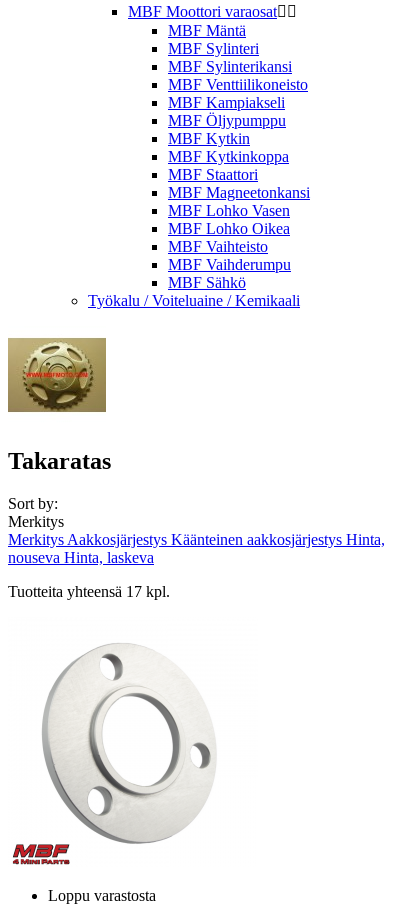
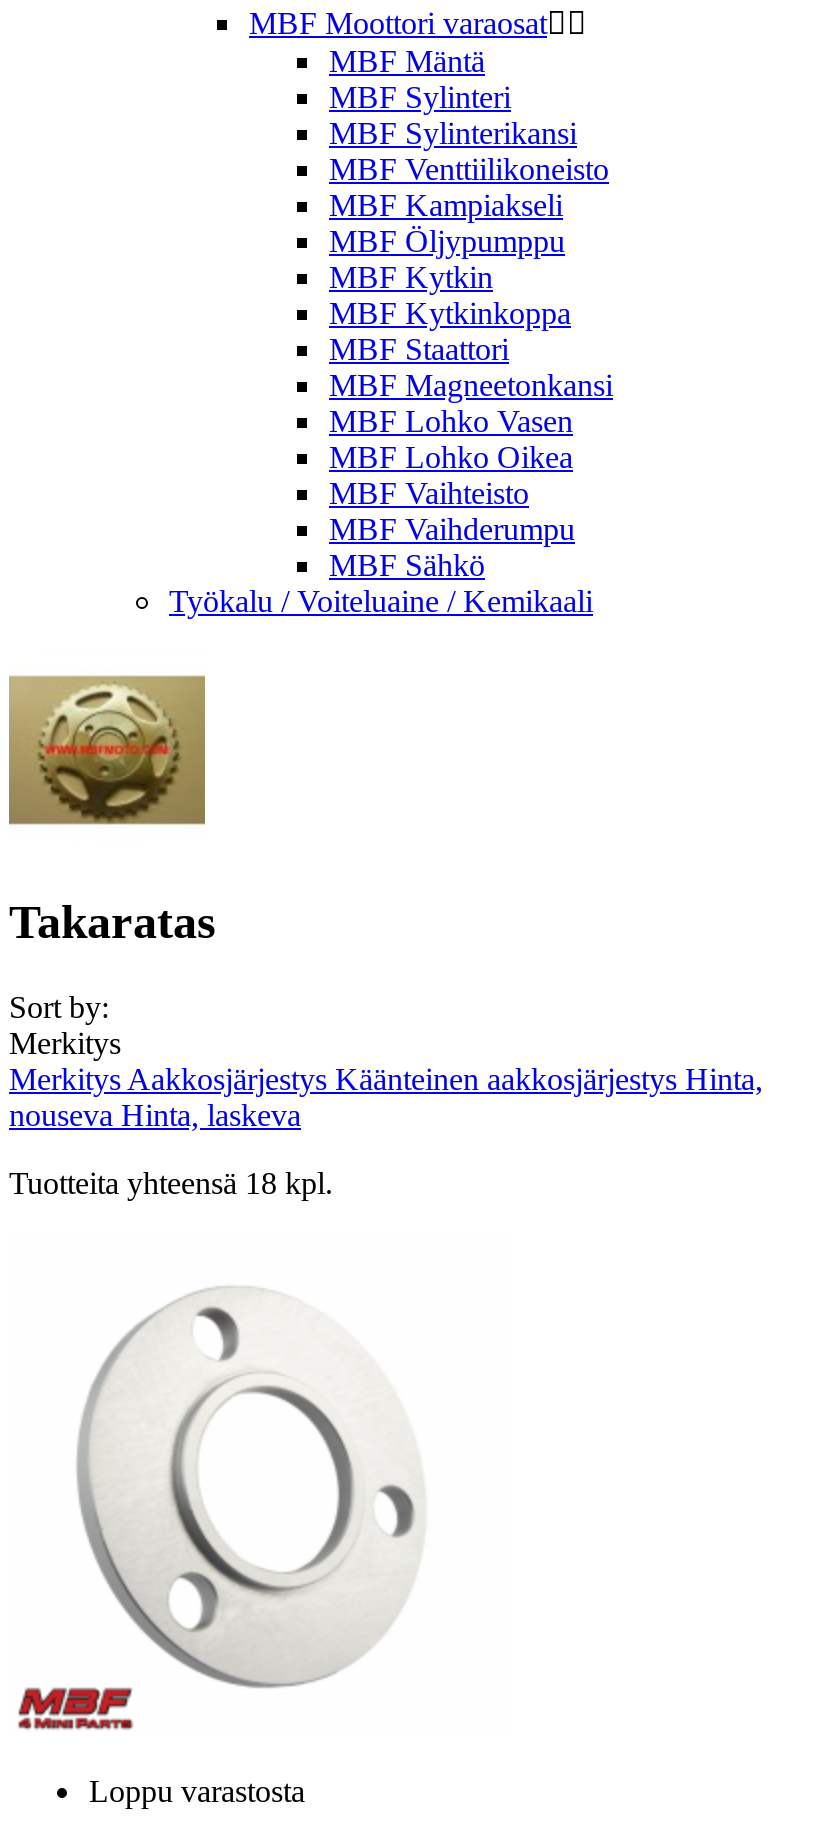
- Tuotteita yhteensä 17 kpl.
+ Tuotteita yhteensä 18 kpl.
